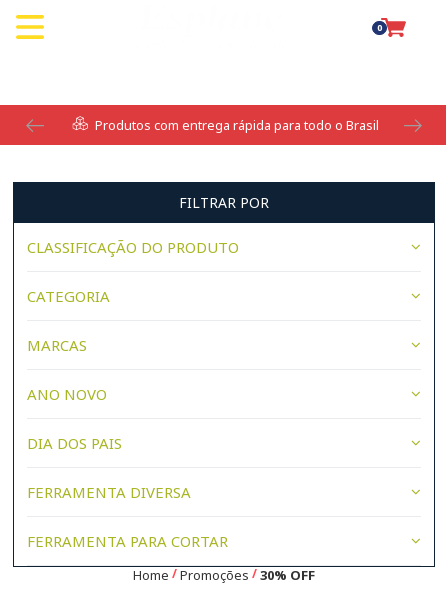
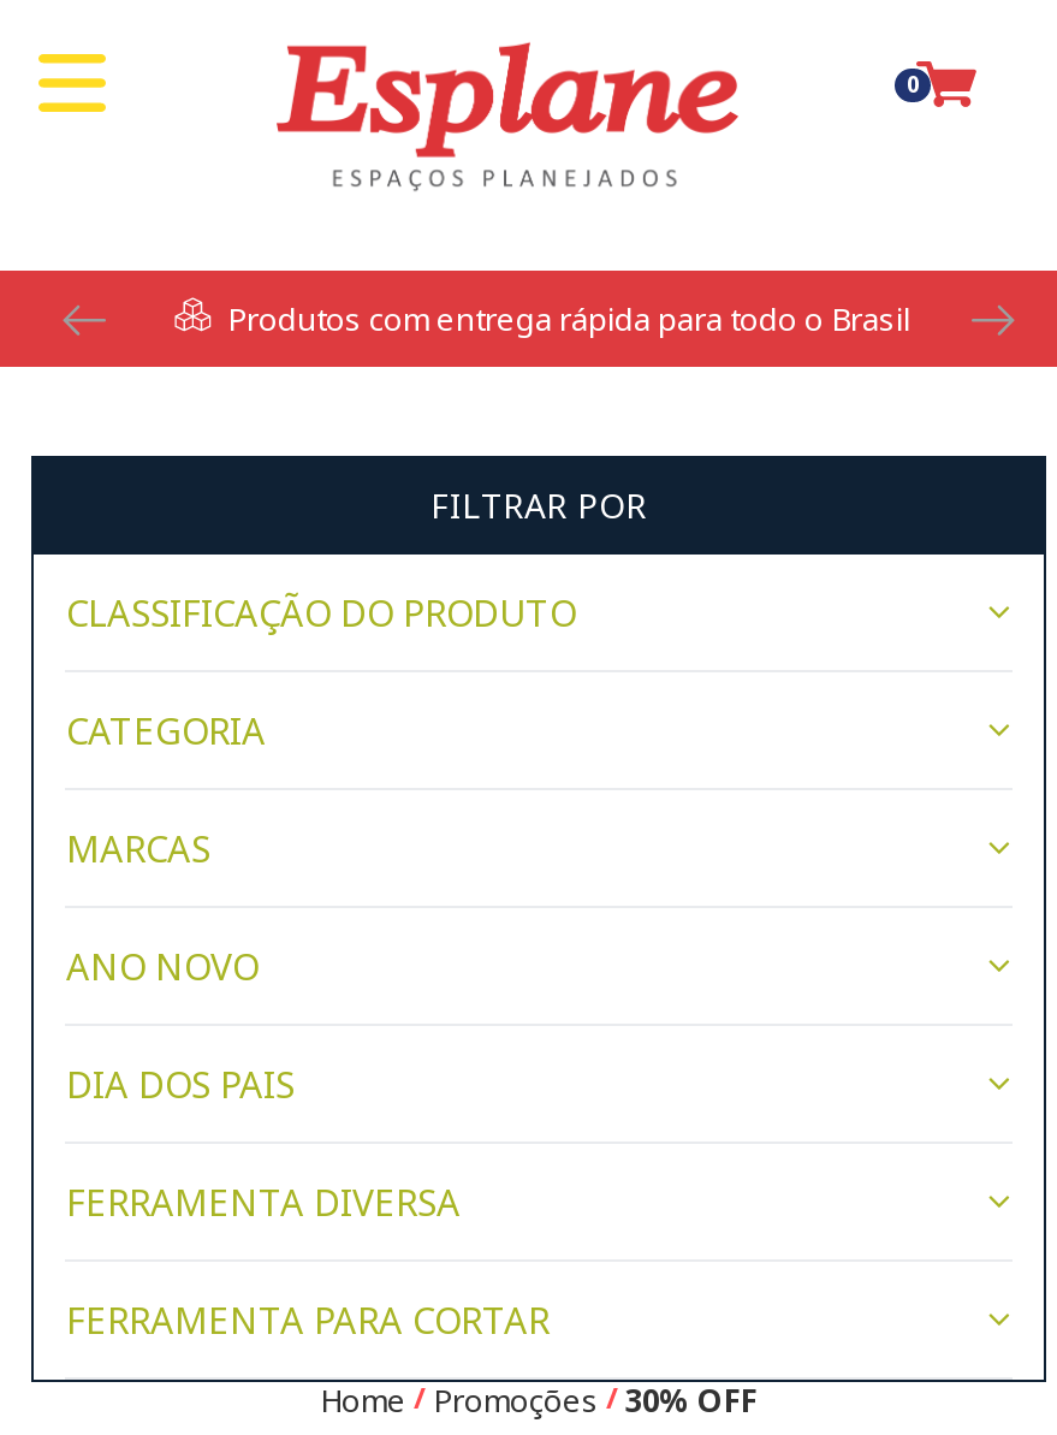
+ [image]
